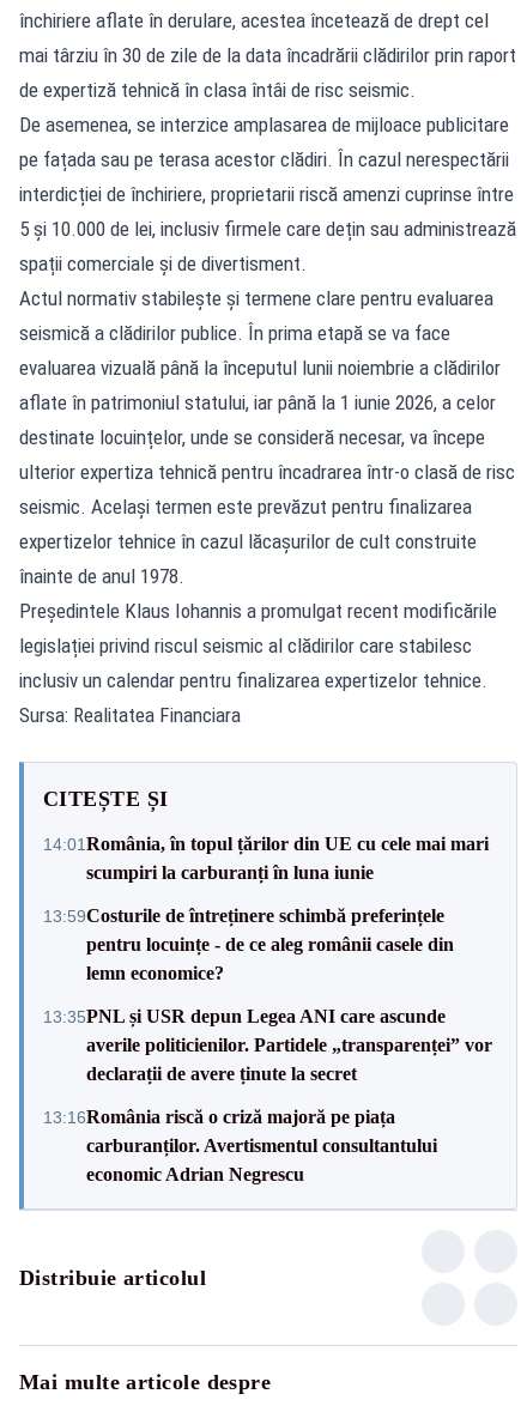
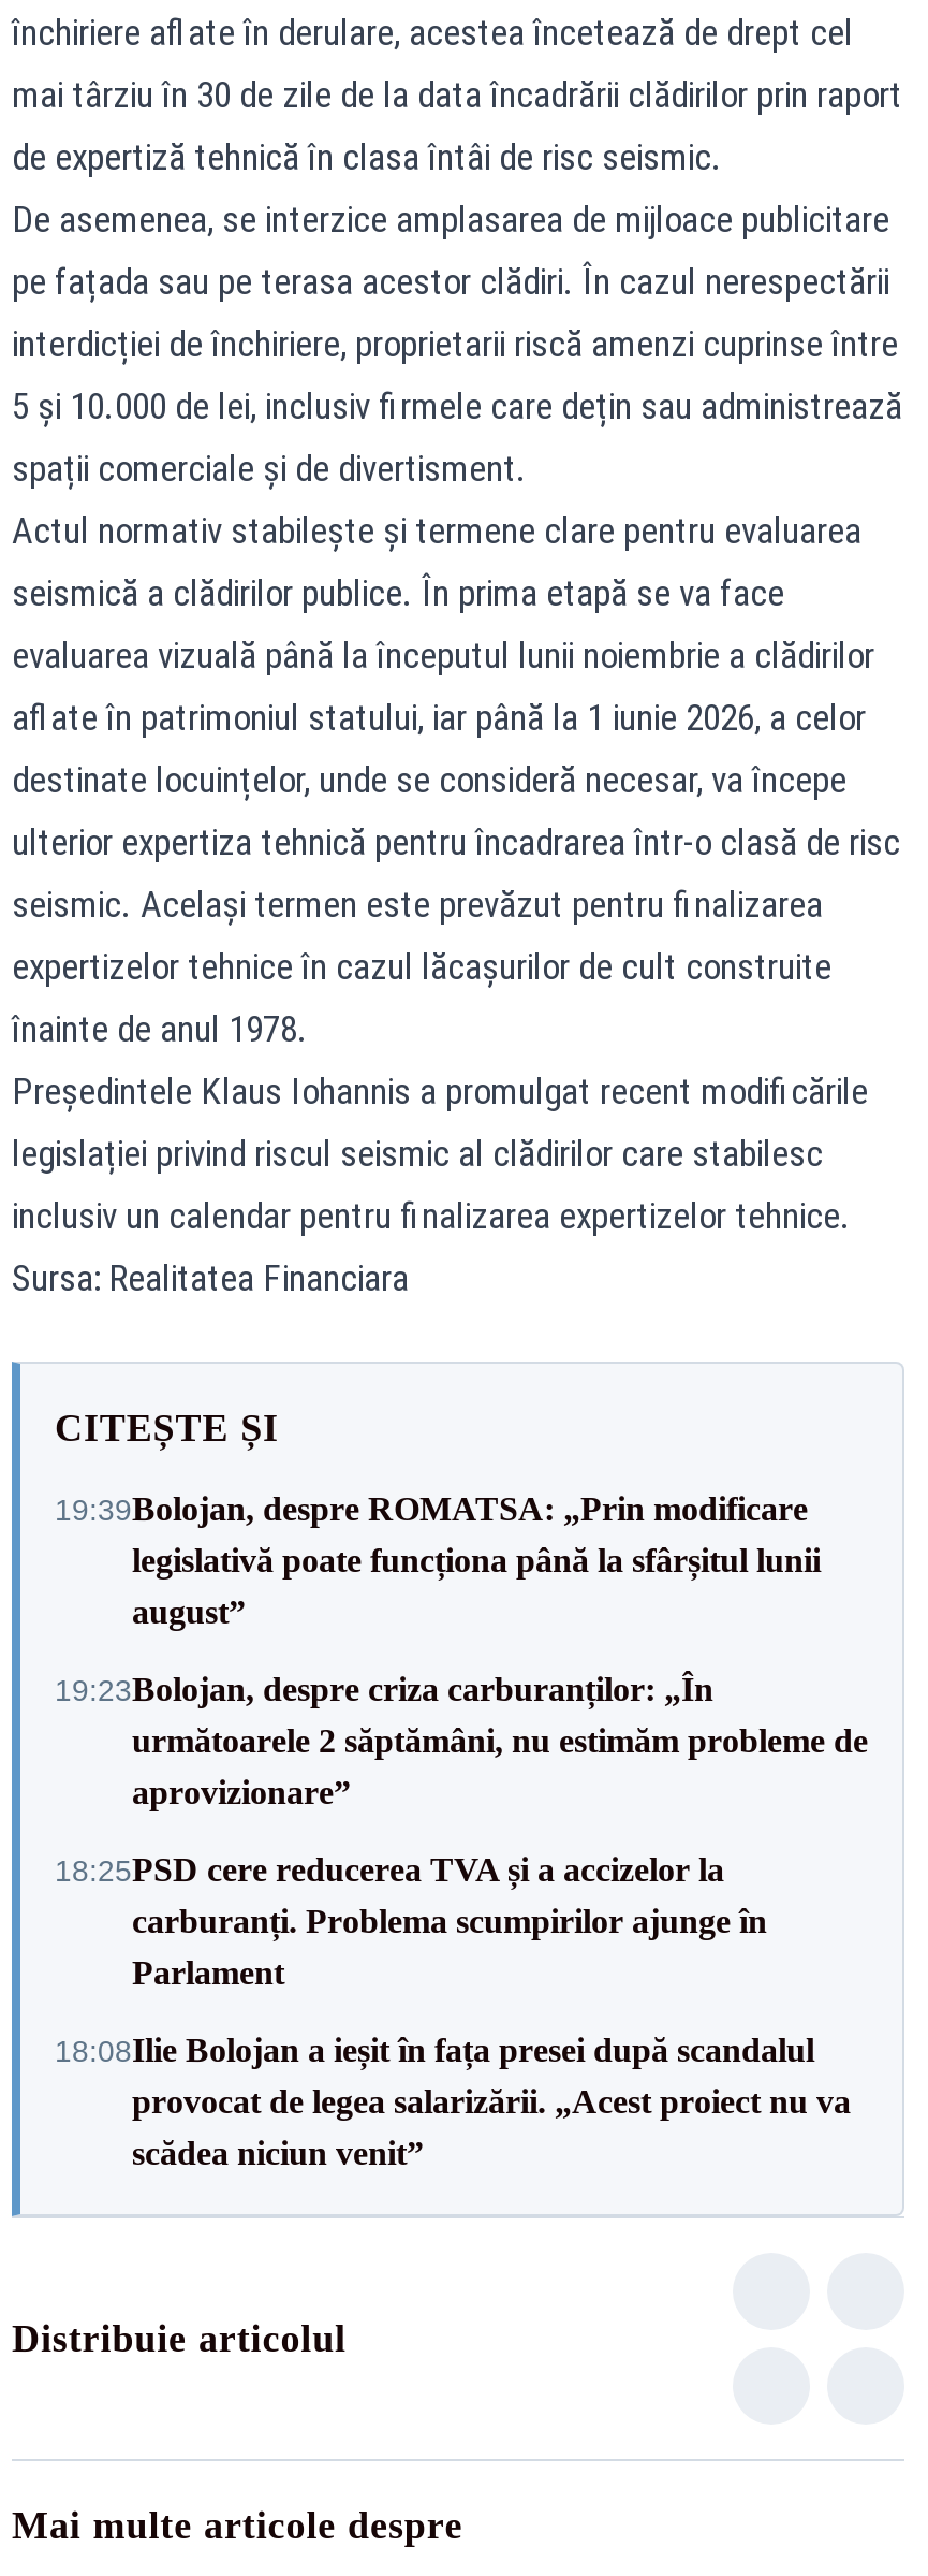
- 14:01 România, în topul țărilor din UE cu cele mai mari
- scumpiri la carburanți în luna iunie
+ 19:39Bolojan, despre ROMATSA: „Prin modificare
+ legislativă poate funcționa până la sfârșitul lunii
+ august”

- 13:59Costurile de întreținere schimbă preferințele
- pentru locuințe - de ce aleg românii casele din
- lemn economice?
+ 19:23Bolojan, despre criza carburanților: „În
+ următoarele 2 săptămâni, nu estimăm probleme de
+ aprovizionare”

- 13:35PNL și USR depun Legea ANI care ascunde
- averile politicienilor. Partidele „transparenței” vor
- declarații de avere ținute la secret
+ 18:25PSD cere reducerea TVA și a accizelor la
+ carburanți. Problema scumpirilor ajunge în
+ Parlament

- 13:16România riscă o criză majoră pe piața
- carburanților. Avertismentul consultantului
- economic Adrian Negrescu
+ 18:08Ilie Bolojan a ieșit în fața presei după scandalul
+ provocat de legea salarizării. „Acest proiect nu va
+ scădea niciun venit”
